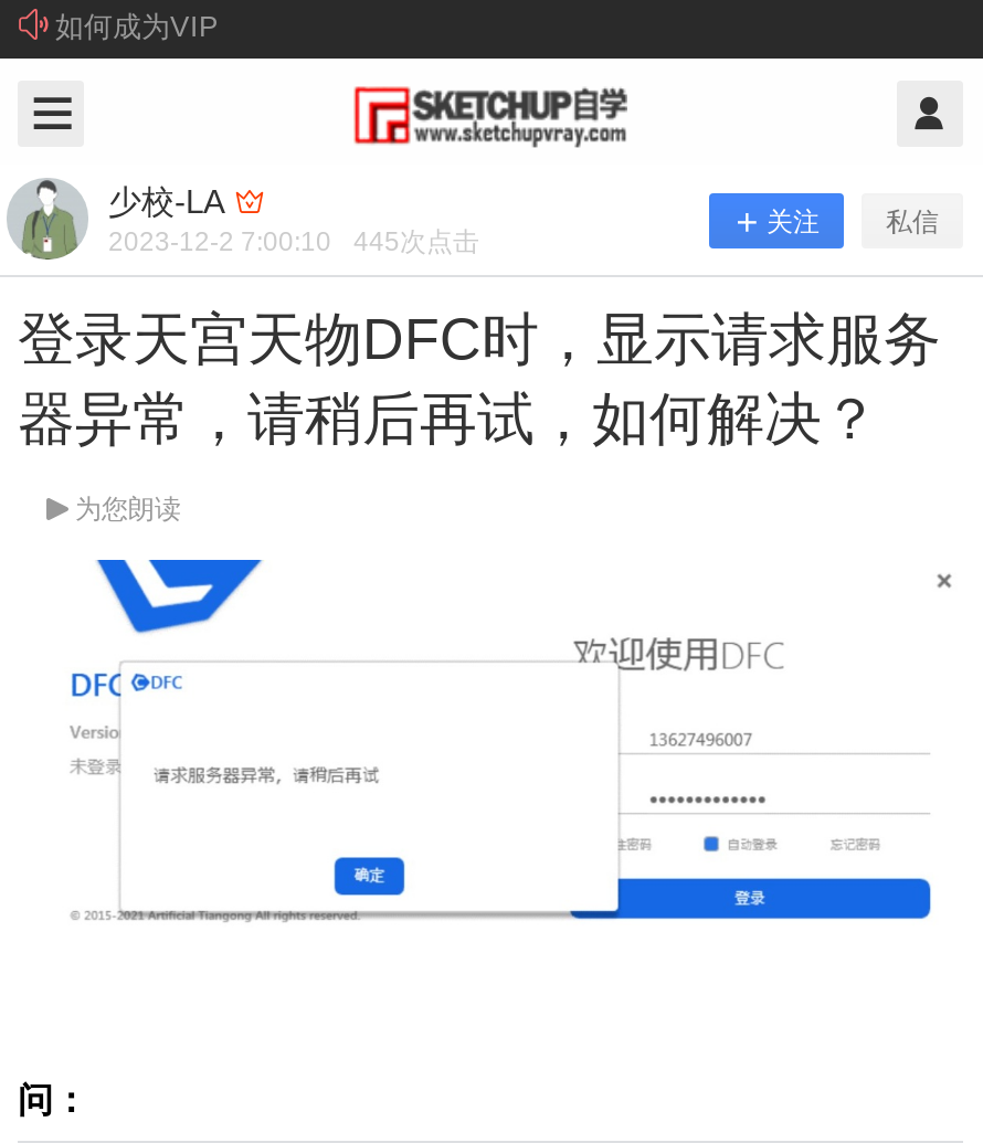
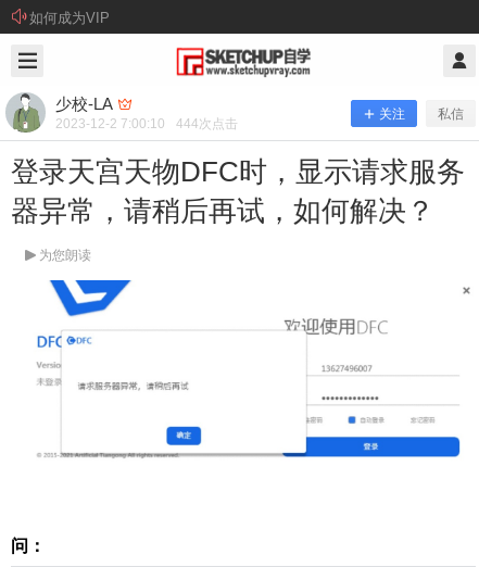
- 2023-12-2 7:00:10 445次点击
+ 2023-12-2 7:00:10 444次点击
